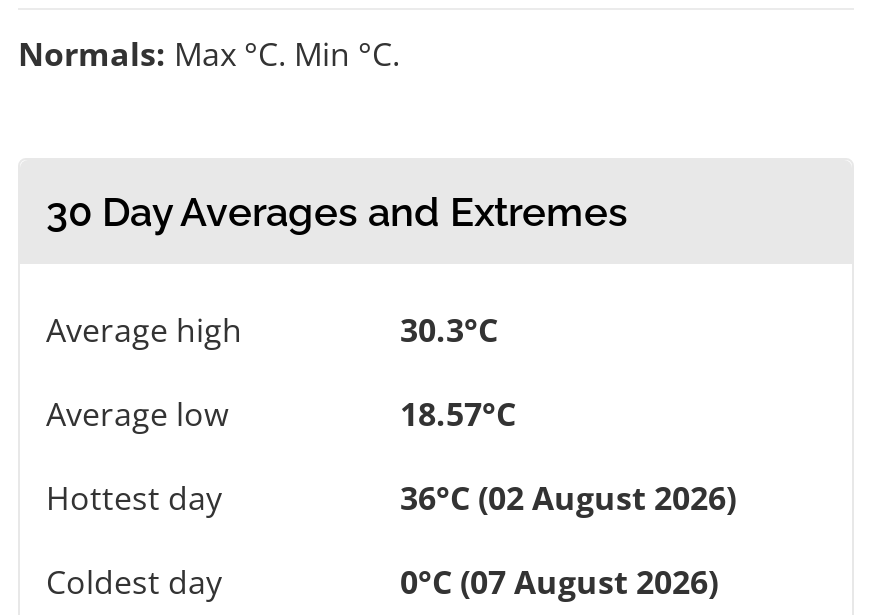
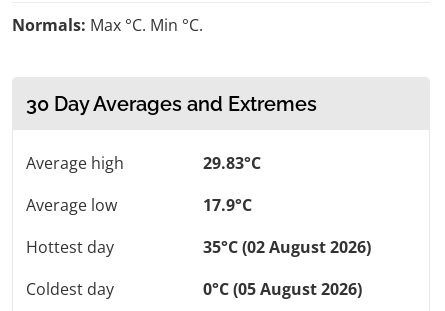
- 30.3°C
+ 29.83°C

- 18.57°C
+ 17.9°C

- 36°C (02 August 2026)
+ 35°C (02 August 2026)

- 0°C (07 August 2026)
+ 0°C (05 August 2026)
